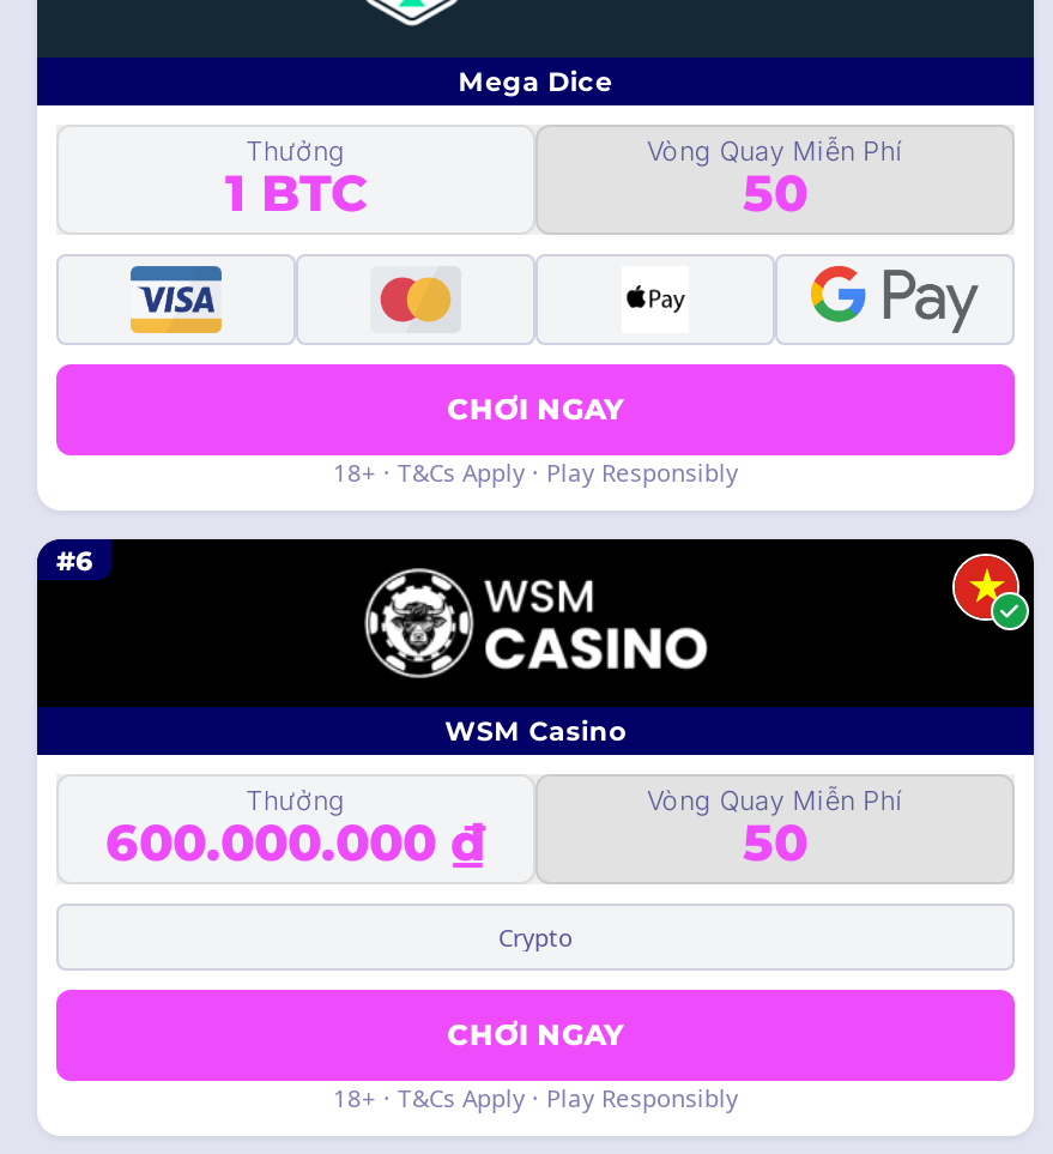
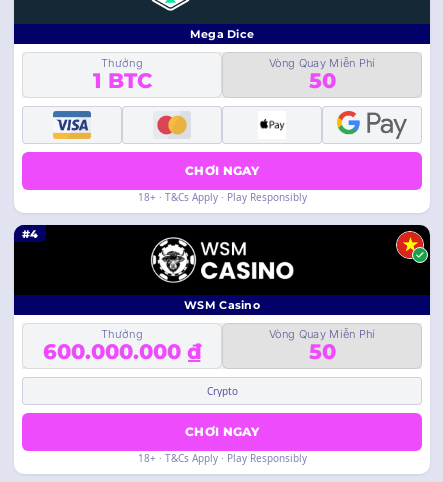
- #6
+ #4
